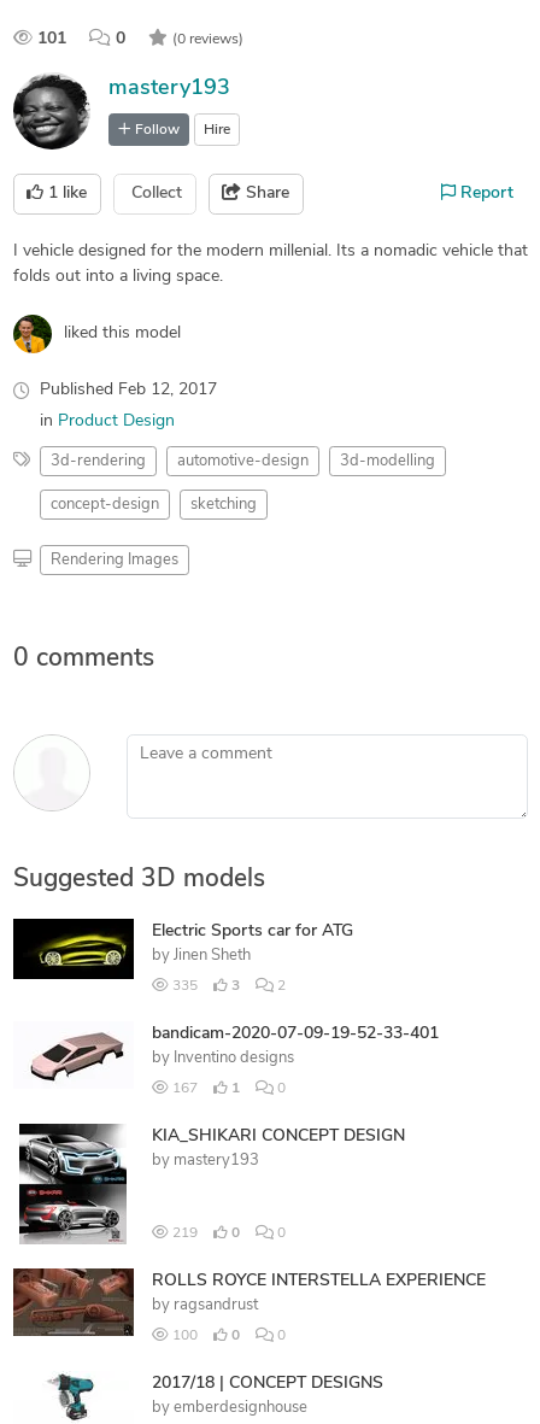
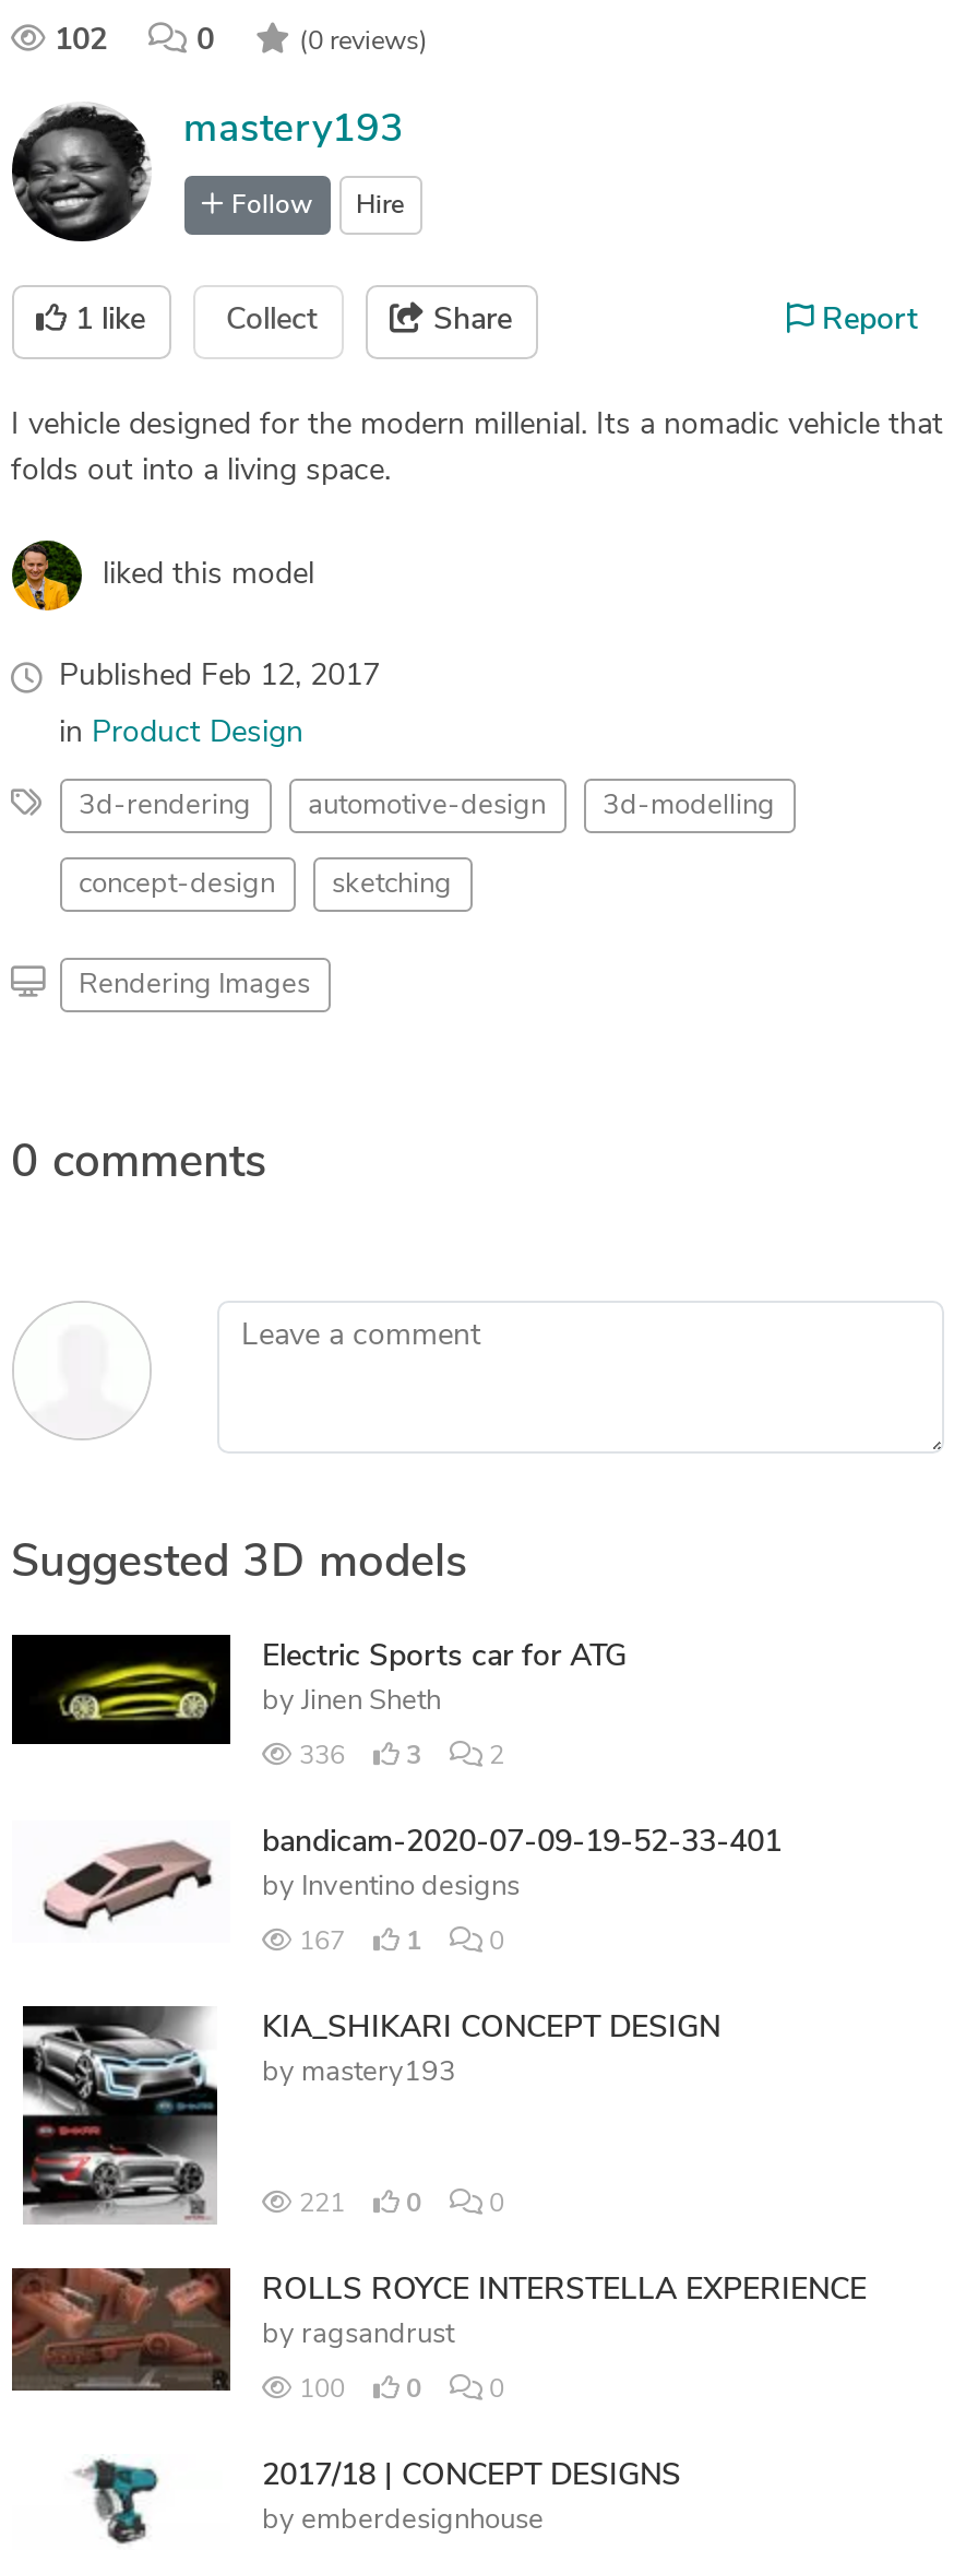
- 101
+ 102

- 335
+ 336

- 219
+ 221
